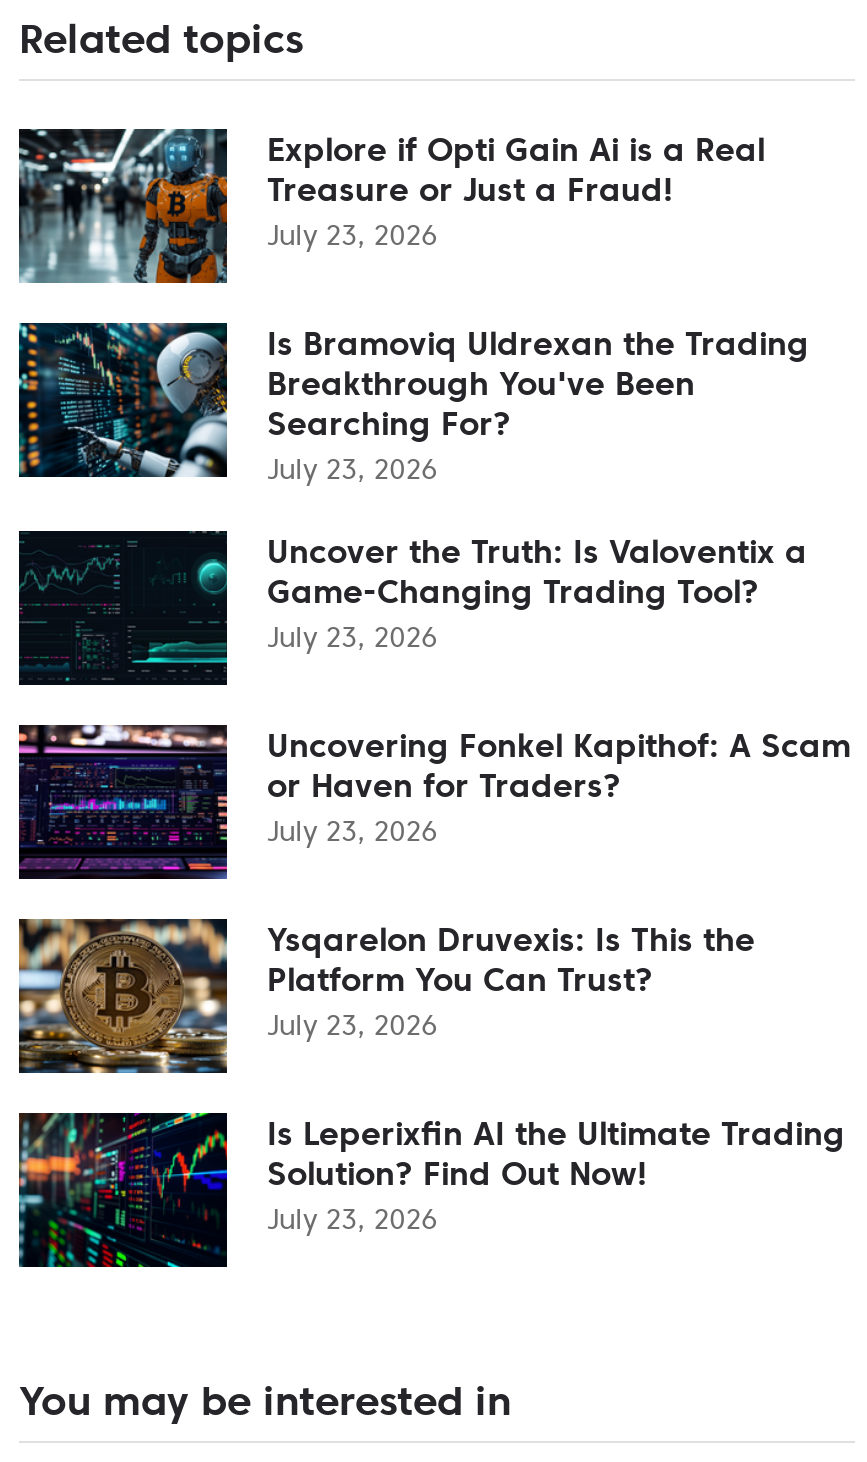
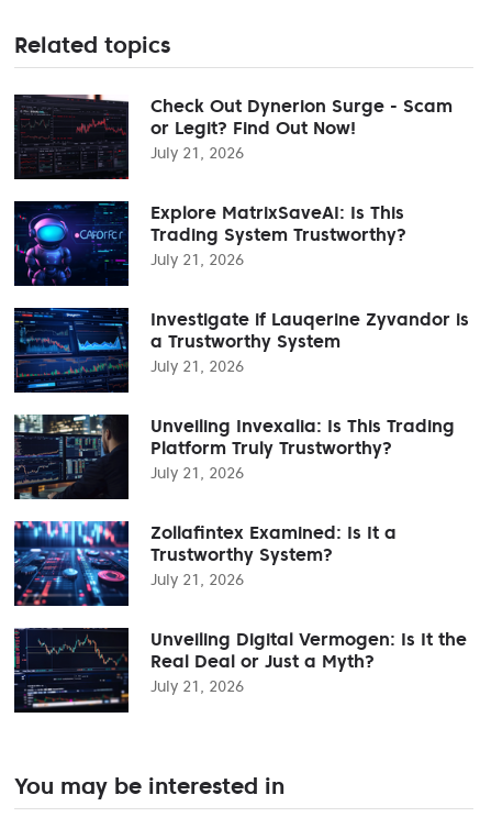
- [image]
- Explore if Opti Gain Ai is a Real
- Treasure or Just a Fraud!
- July 23, 2026
+ [image]
+ Check Out Dynerion Surge - Scam
+ or Legit? Find Out Now!
+ July 21, 2026

- [image]
- Is Bramoviq Uldrexan the Trading
- Breakthrough You've Been
- Searching For?
- July 23, 2026
+ [image]
+ Explore MatrixSaveAI: Is This
+ Trading System Trustworthy?
+ July 21, 2026

- [image]
- Uncover the Truth: Is Valoventix a
- Game-Changing Trading Tool?
- July 23, 2026
+ [image]
+ Investigate if Lauqerine Zyvandor is
+ a Trustworthy System
+ July 21, 2026

- [image]
- Uncovering Fonkel Kapithof: A Scam
- or Haven for Traders?
- July 23, 2026
+ [image]
+ Unveiling Invexalia: Is This Trading
+ Platform Truly Trustworthy?
+ July 21, 2026

- [image]
- Ysqarelon Druvexis: Is This the
- Platform You Can Trust?
- July 23, 2026
+ [image]
+ Zollafintex Examined: Is It a
+ Trustworthy System?
+ July 21, 2026

- [image]
- Is Leperixfin AI the Ultimate Trading
- Solution? Find Out Now!
- July 23, 2026
+ [image]
+ Unveiling Digital Vermogen: Is It the
+ Real Deal or Just a Myth?
+ July 21, 2026
